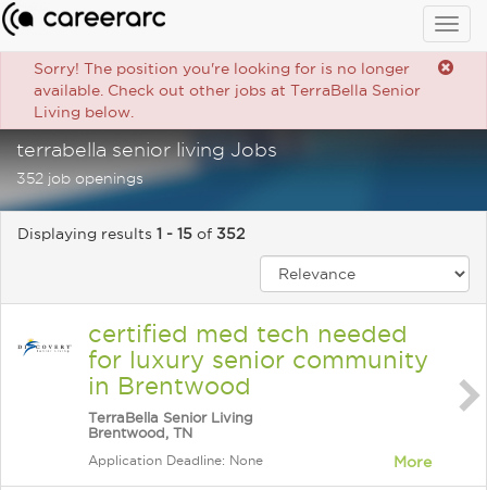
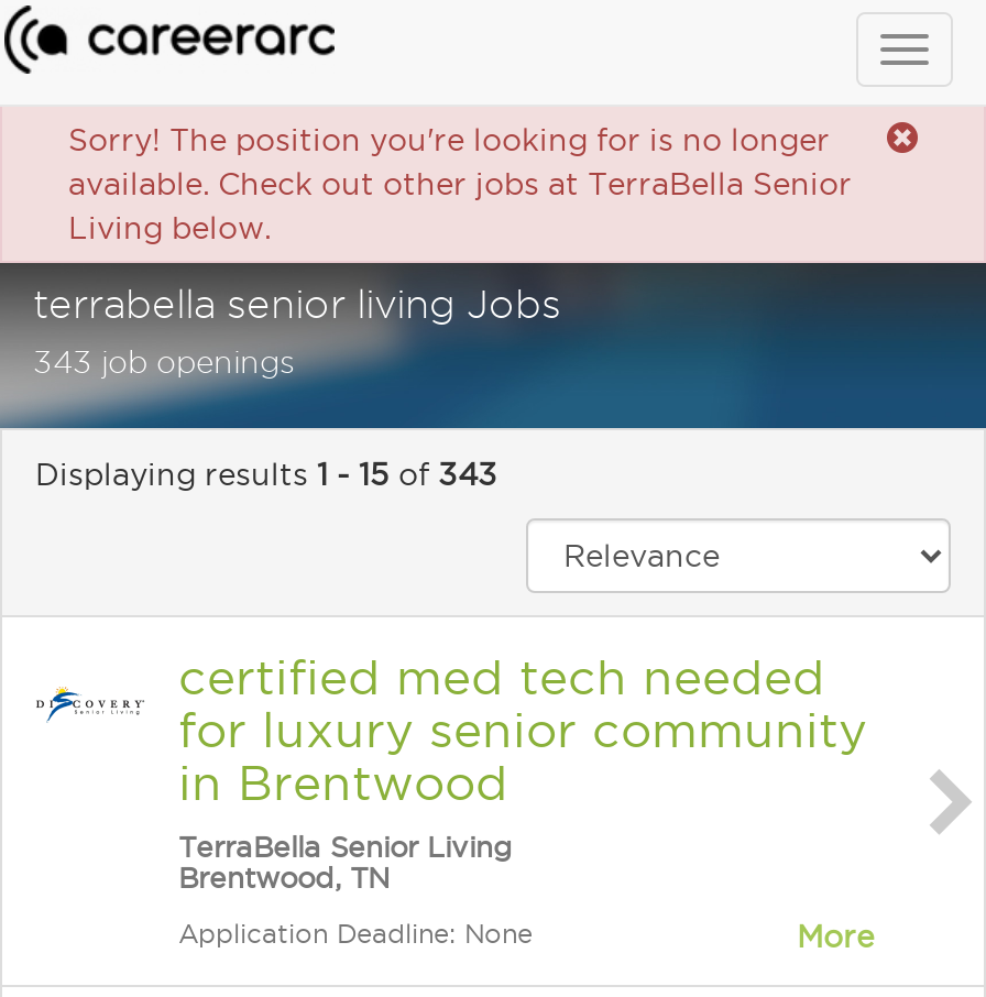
- 352 job openings
+ 343 job openings

- Displaying results 1 - 15 of 352
+ Displaying results 1 - 15 of 343
